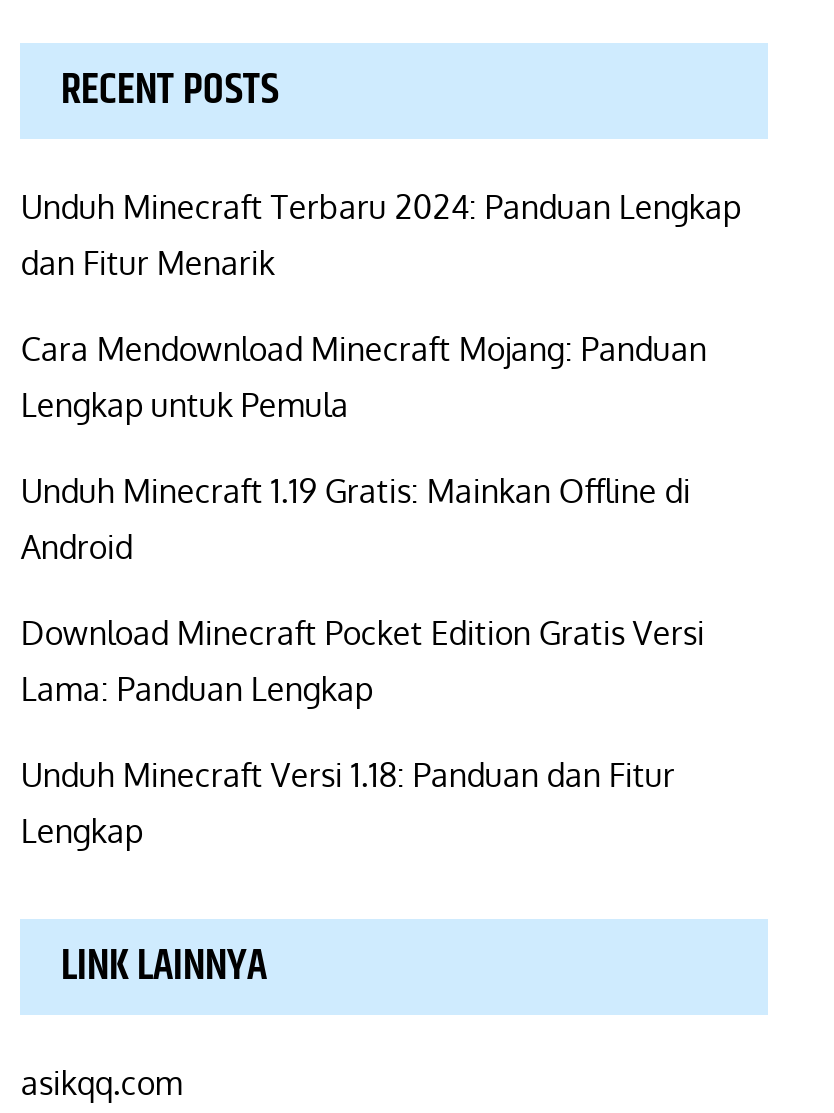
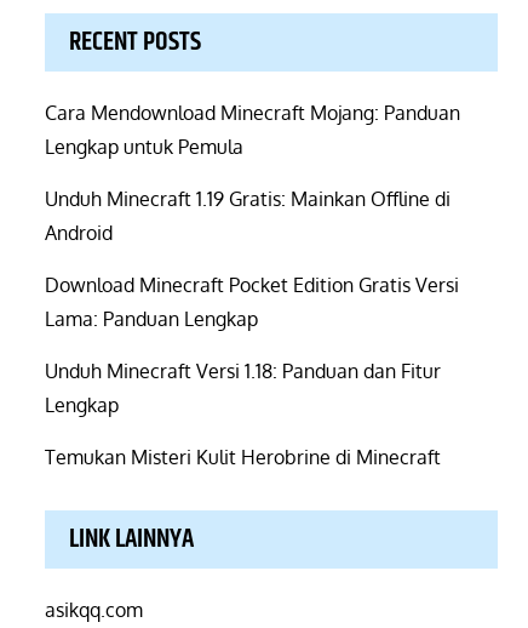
- Unduh Minecraft Terbaru 2024: Panduan Lengkap
- dan Fitur Menarik

moved up: Cara Mendownload Minecraft Mojang: Panduan | Lengkap untuk Pemula | Unduh Minecraft 1.19 Gratis: Mainkan Offline di | Android | Download Minecraft Pocket Edition Gratis Versi | Lama: Panduan Lengkap | Unduh Minecraft Versi 1.18: Panduan dan Fitur | Lengkap

+ Temukan Misteri Kulit Herobrine di Minecraft
